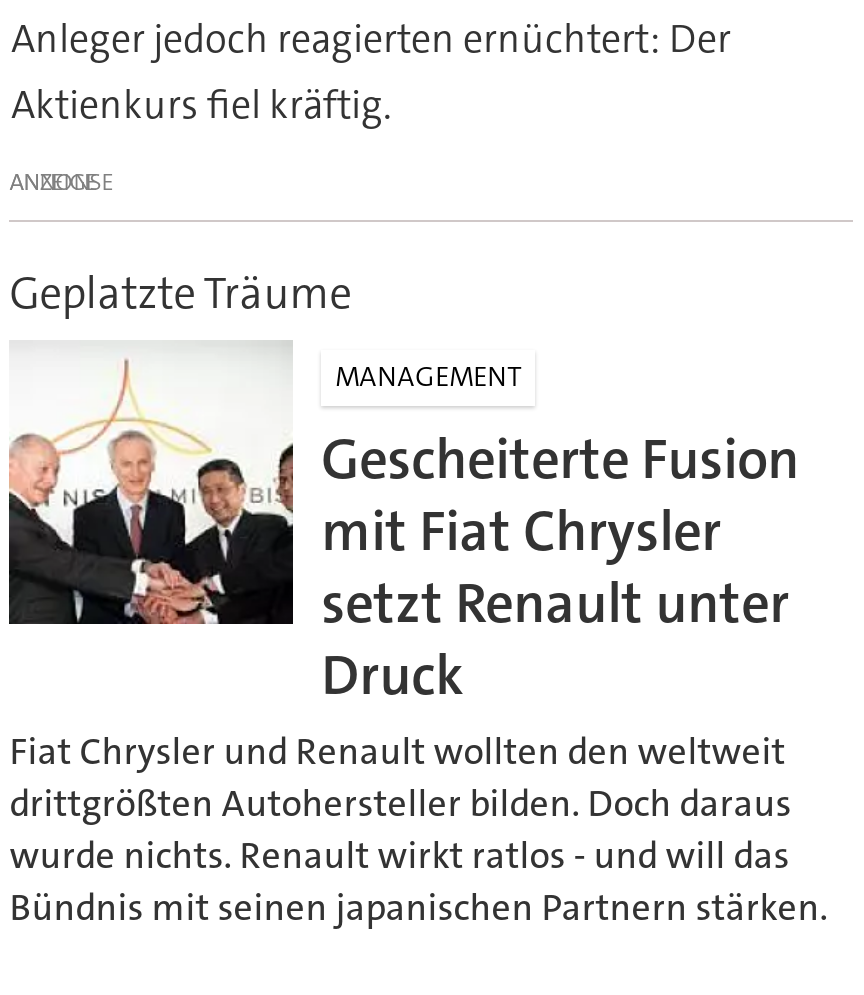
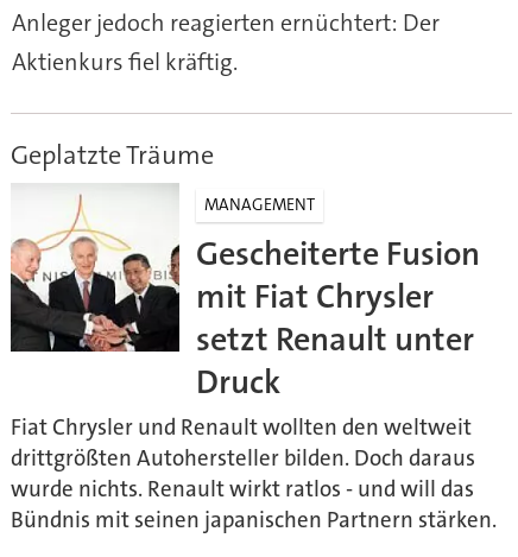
- ANZEIGE
